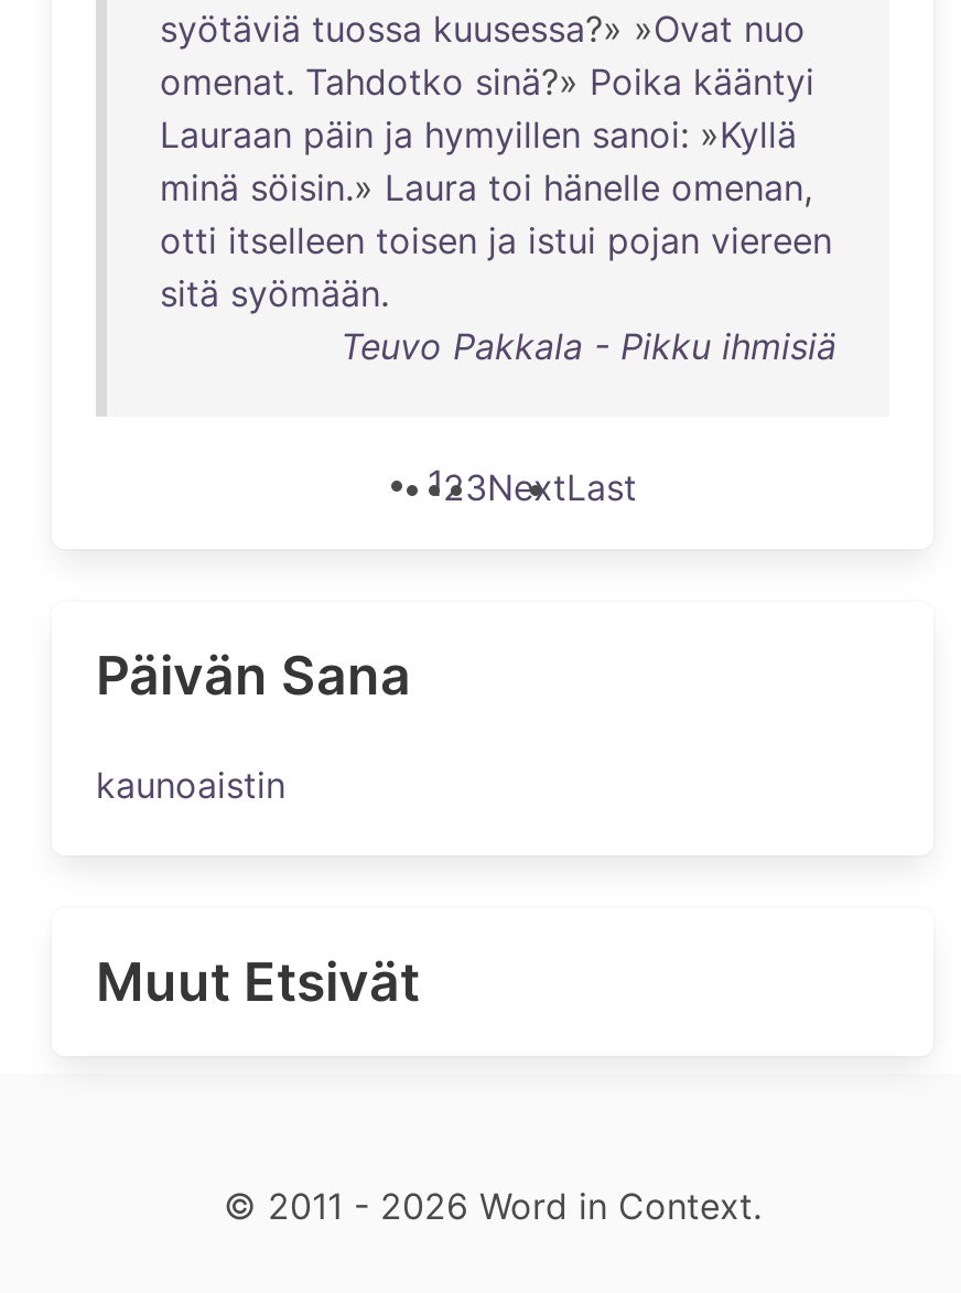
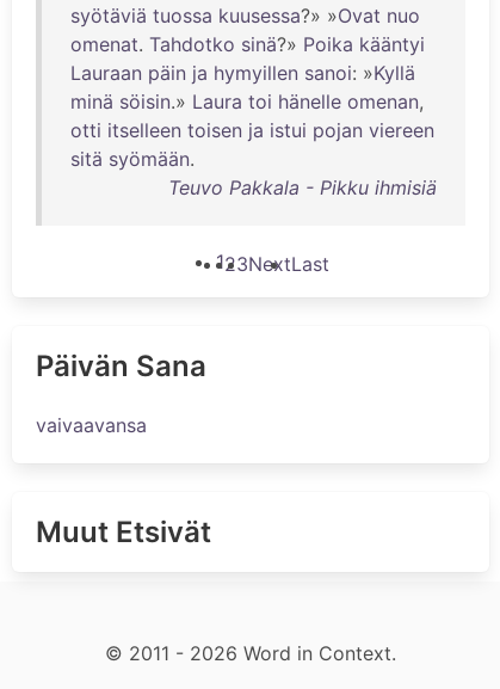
- kaunoaistin
+ vaivaavansa
